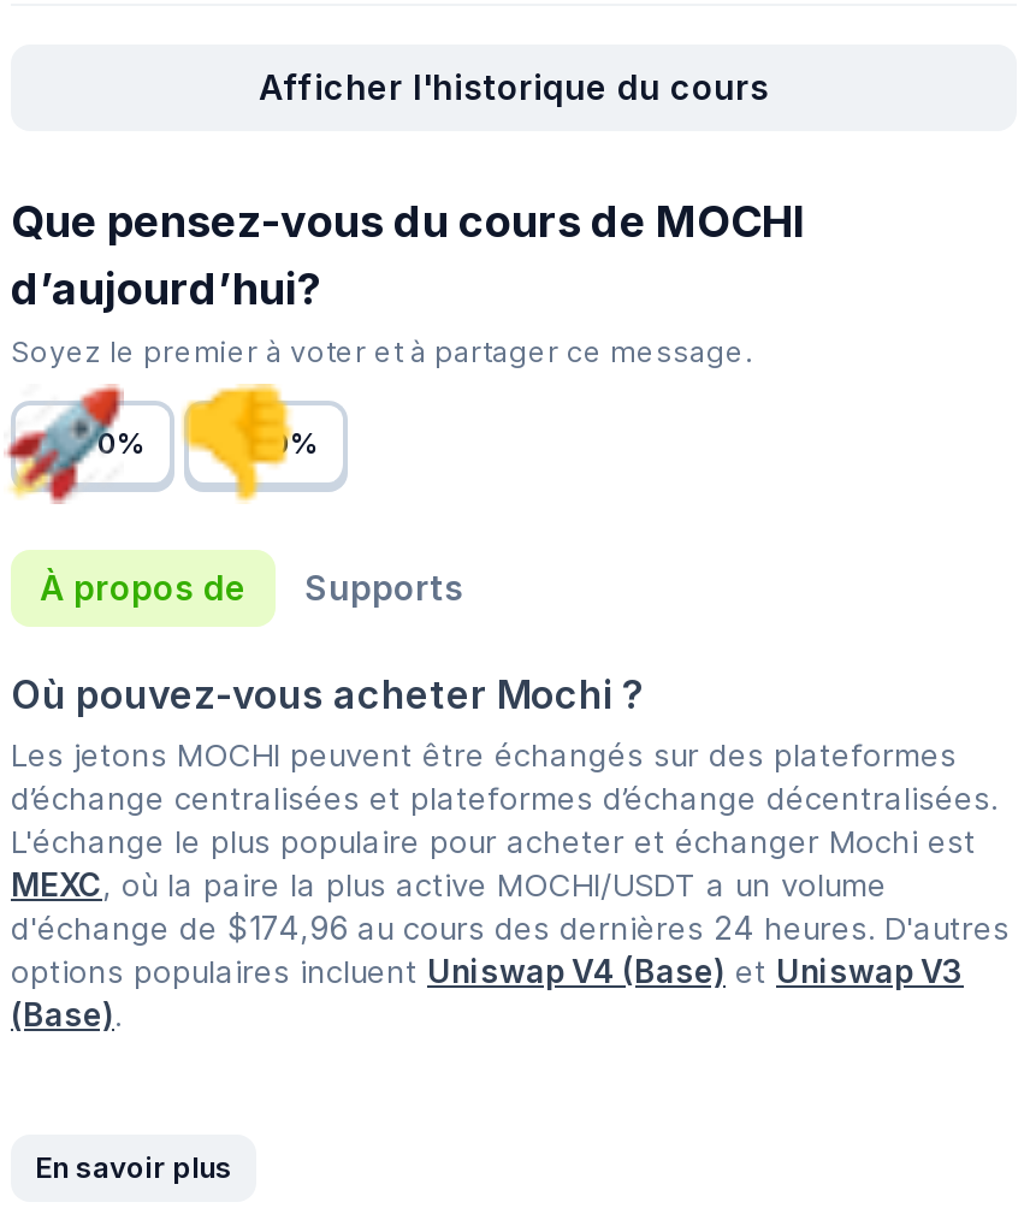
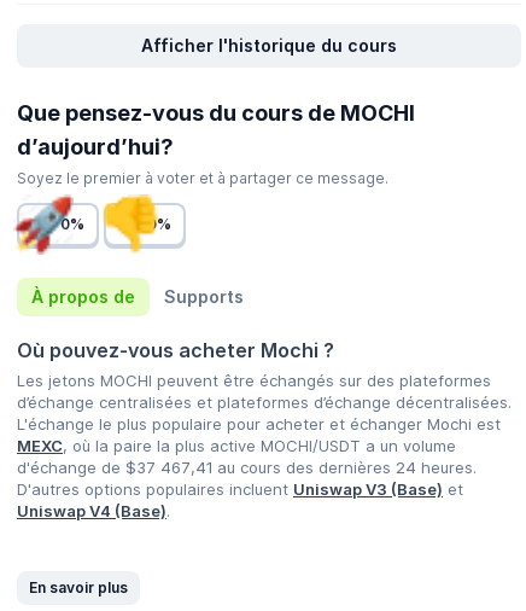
- d'échange de $174,96 au cours des dernières 24 heures. D'autres
- options populaires incluent Uniswap V4 (Base) et Uniswap V3
- (Base).
+ d'échange de $37 467,41 au cours des dernières 24 heures.
+ D'autres options populaires incluent Uniswap V3 (Base) et
+ Uniswap V4 (Base).
